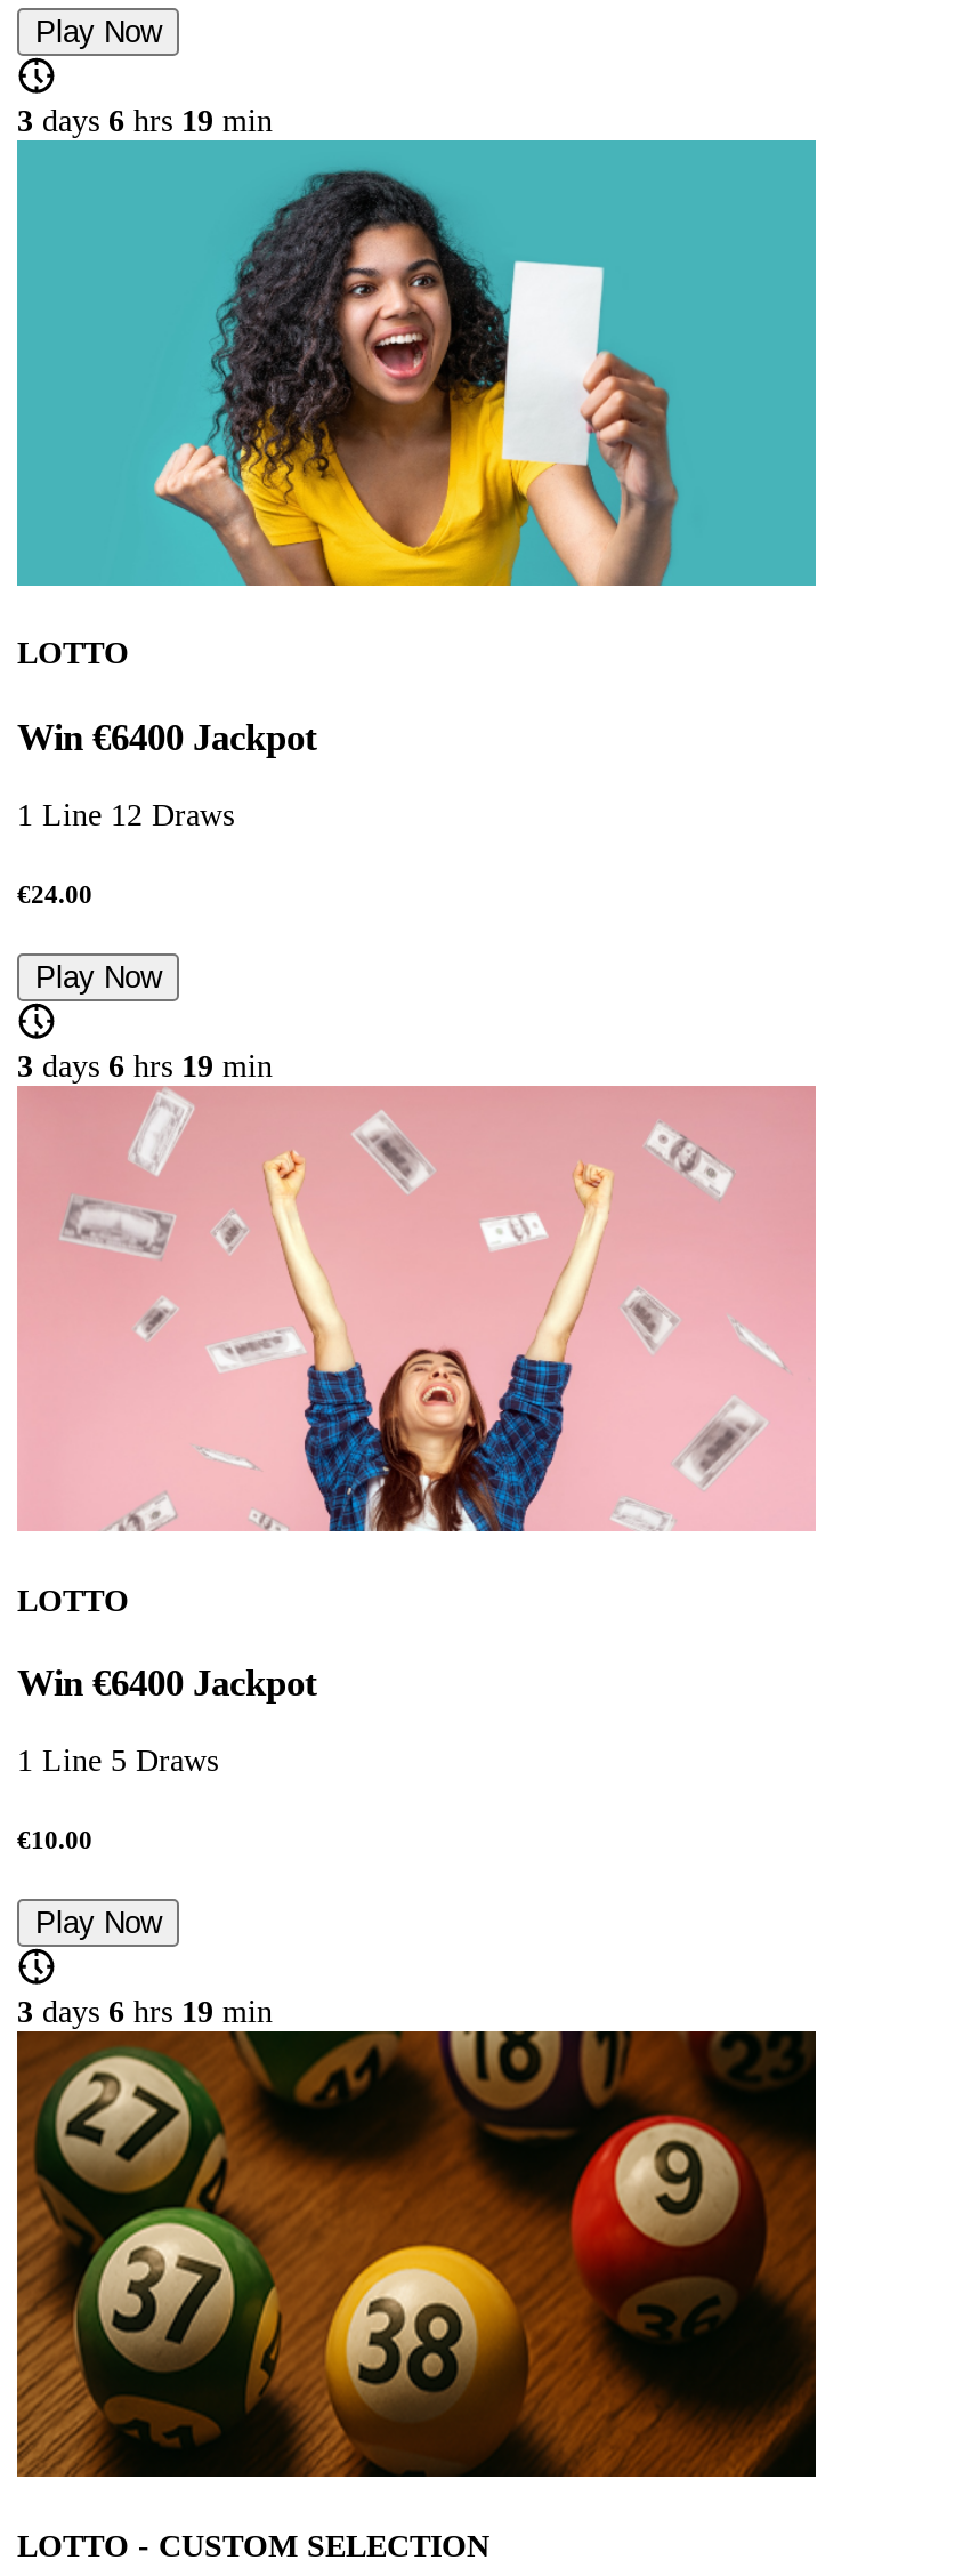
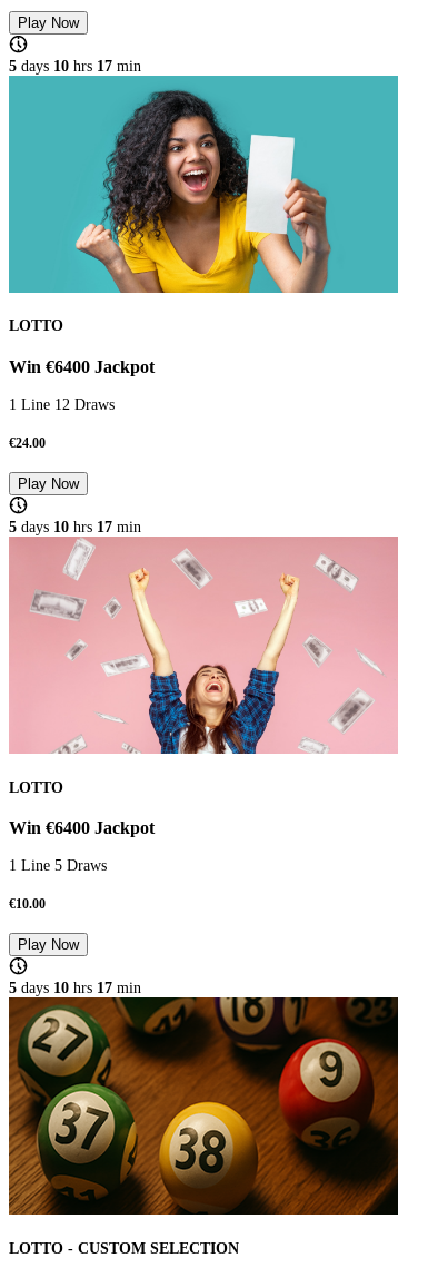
- 3 days 6 hrs 19 min
+ 5 days 10 hrs 17 min

- 3 days 6 hrs 19 min
+ 5 days 10 hrs 17 min

- 3 days 6 hrs 19 min
+ 5 days 10 hrs 17 min
